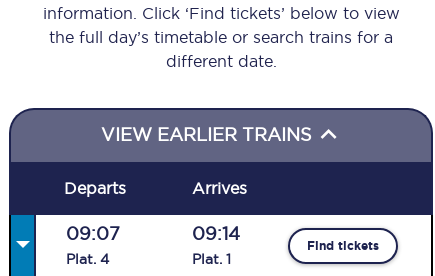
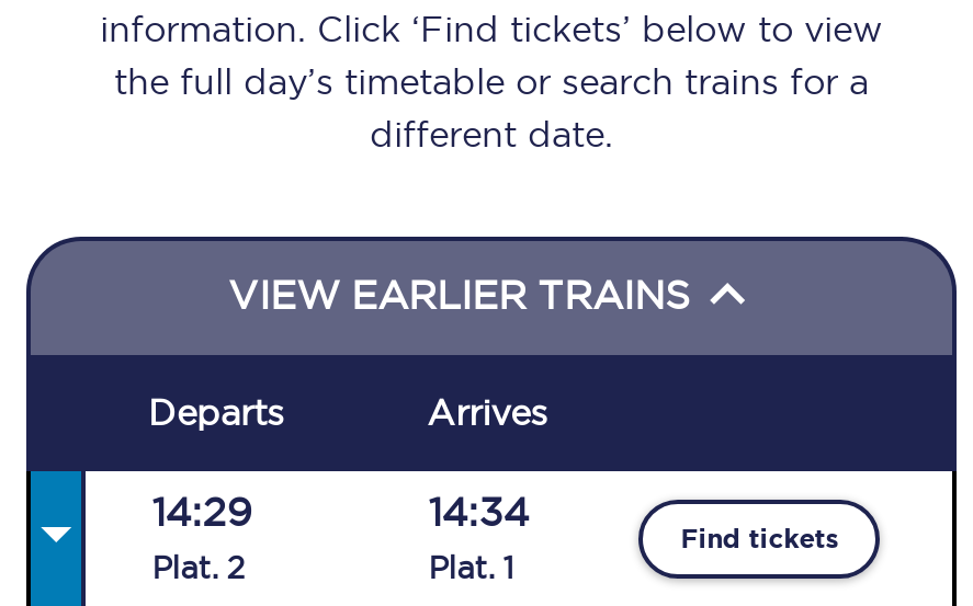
- 09:07
+ 14:29

- 09:14
+ 14:34

- Plat. 4
+ Plat. 2
